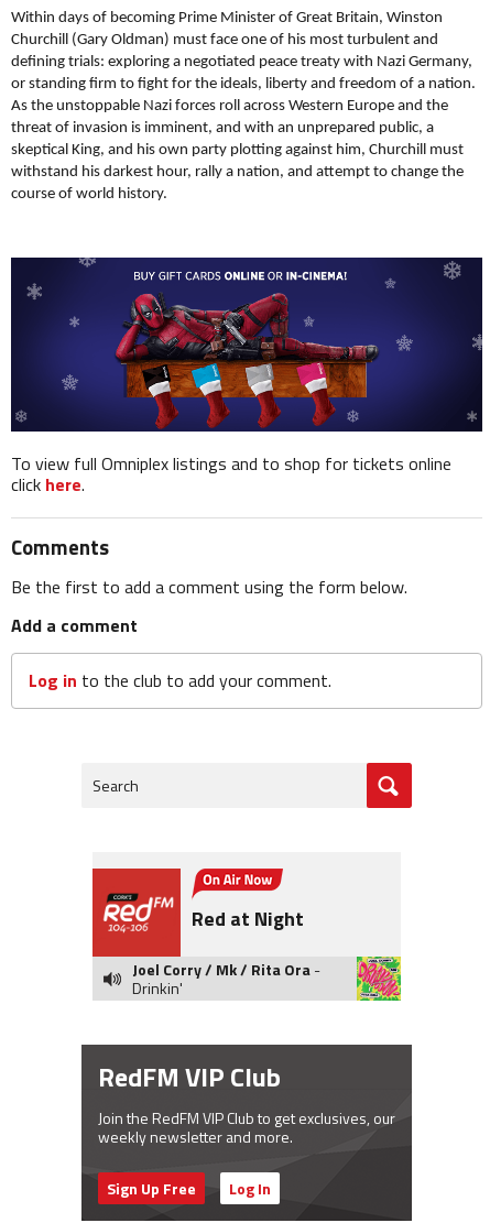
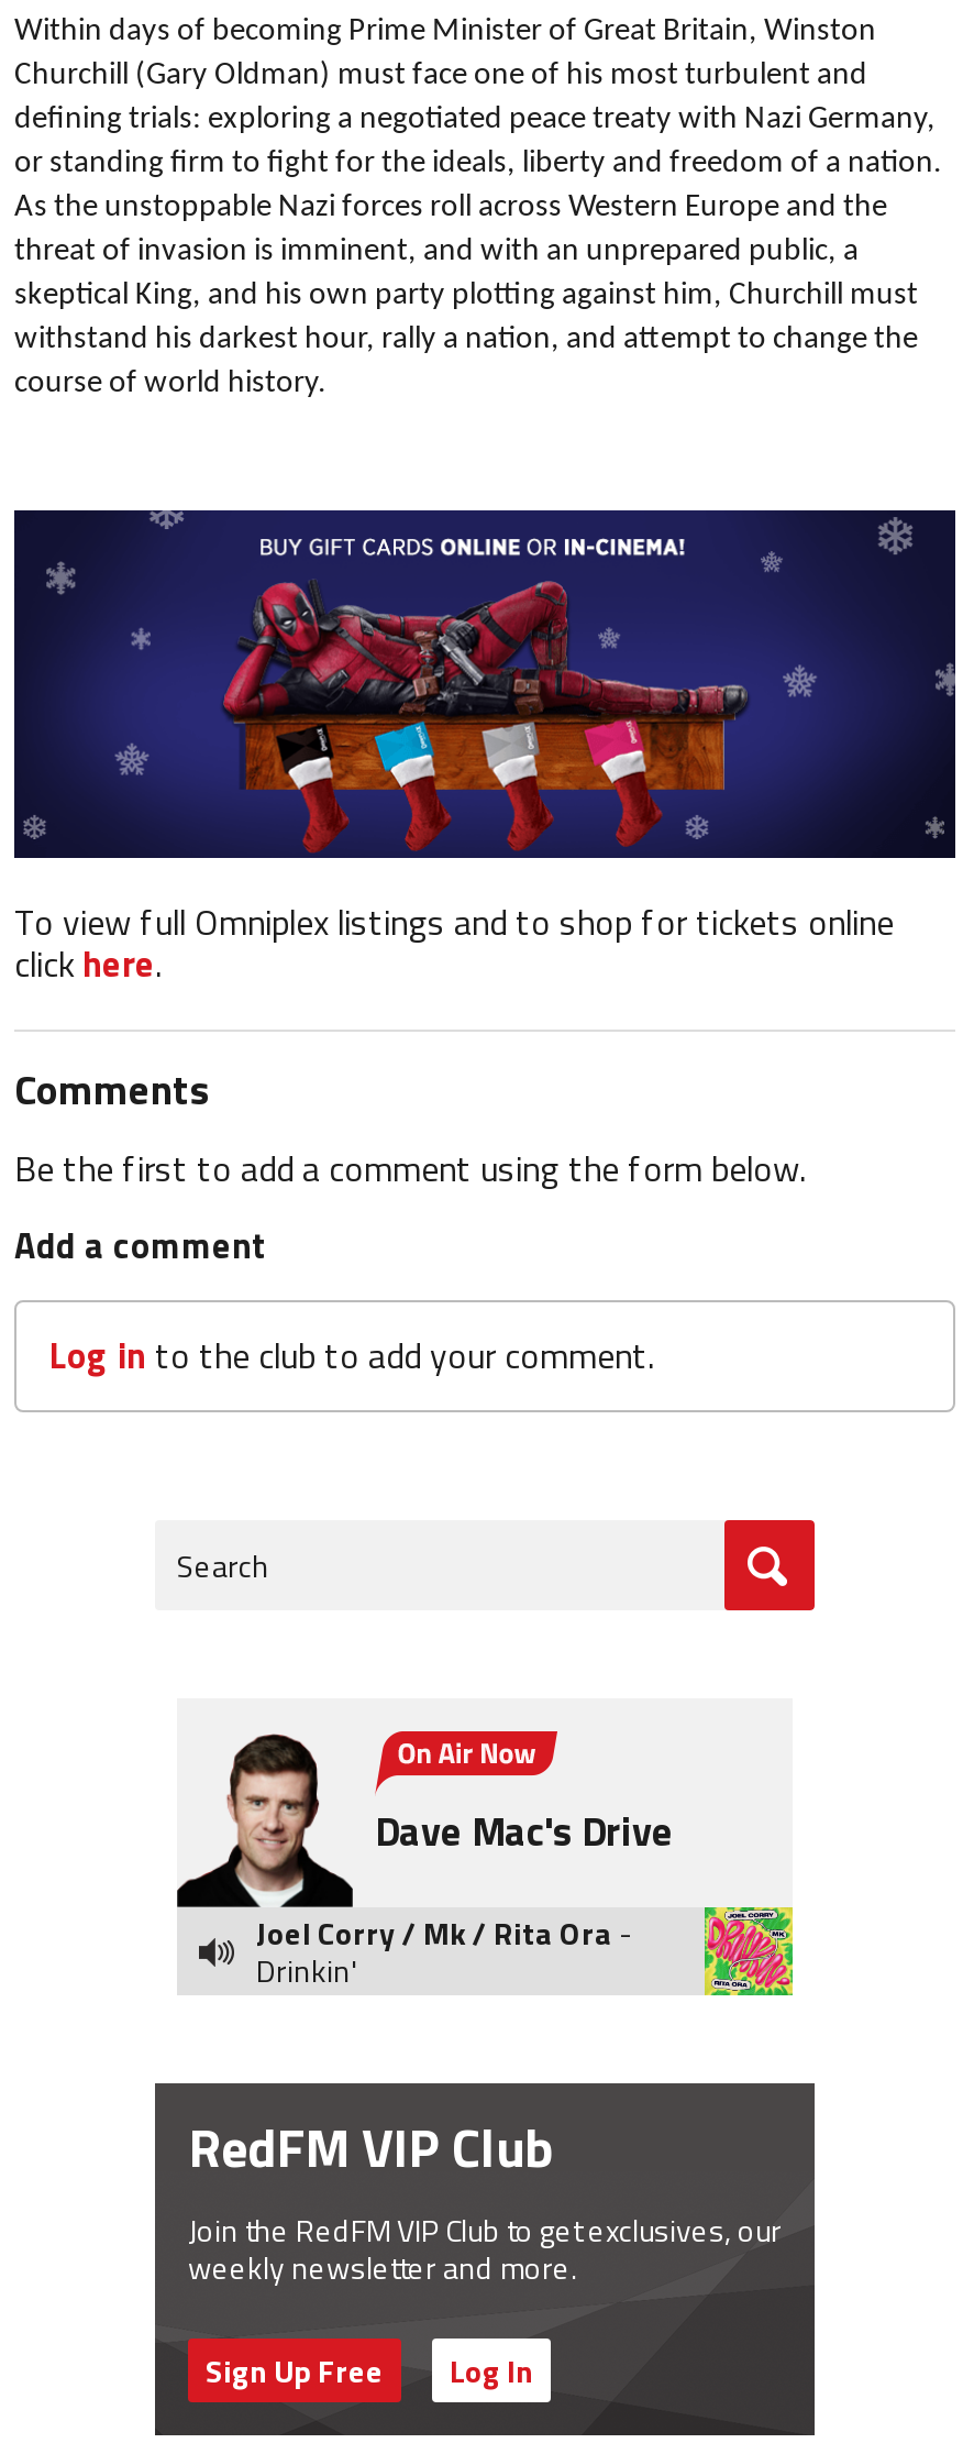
- [image]
- Red at Night
+ [image]
+ Dave Mac's Drive
